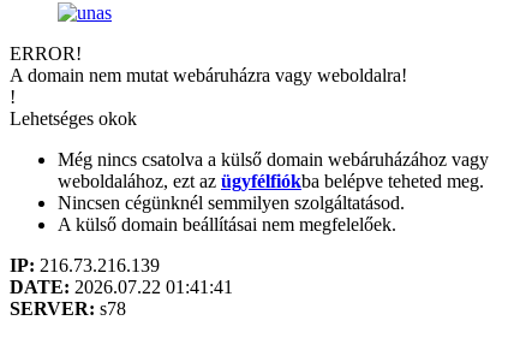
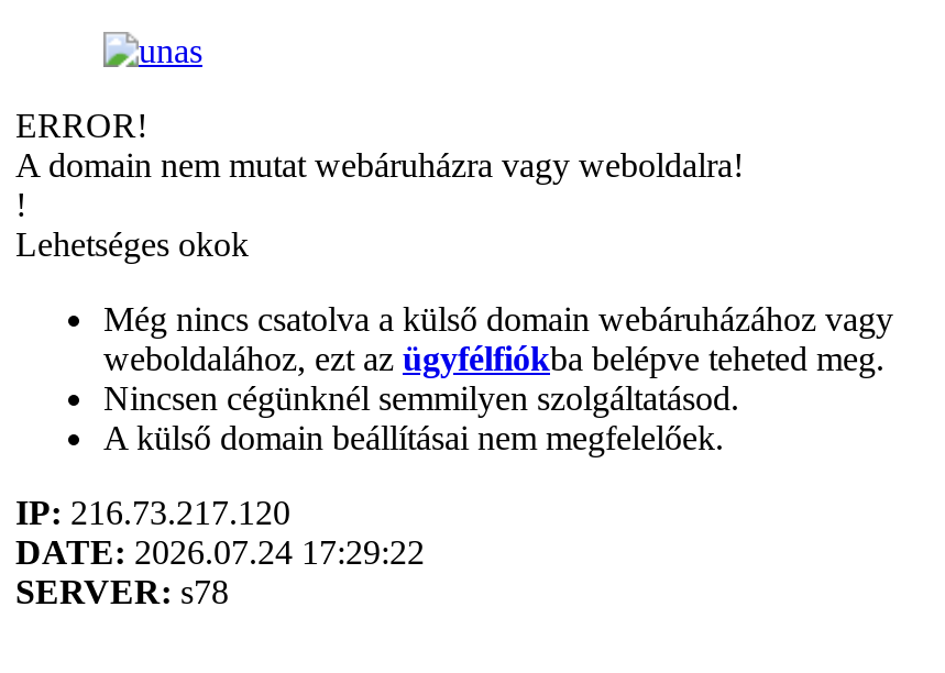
- IP: 216.73.216.139
+ IP: 216.73.217.120

- DATE: 2026.07.22 01:41:41
+ DATE: 2026.07.24 17:29:22
